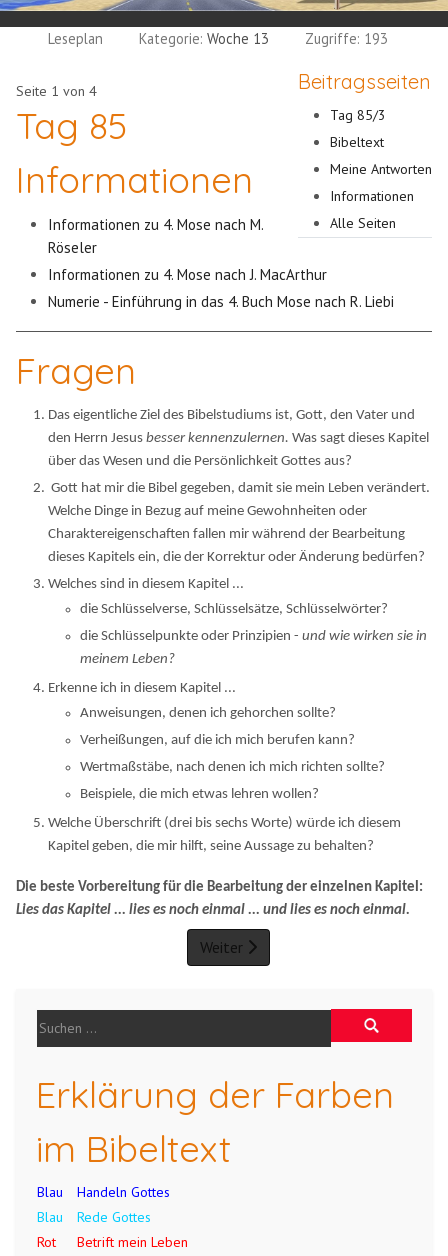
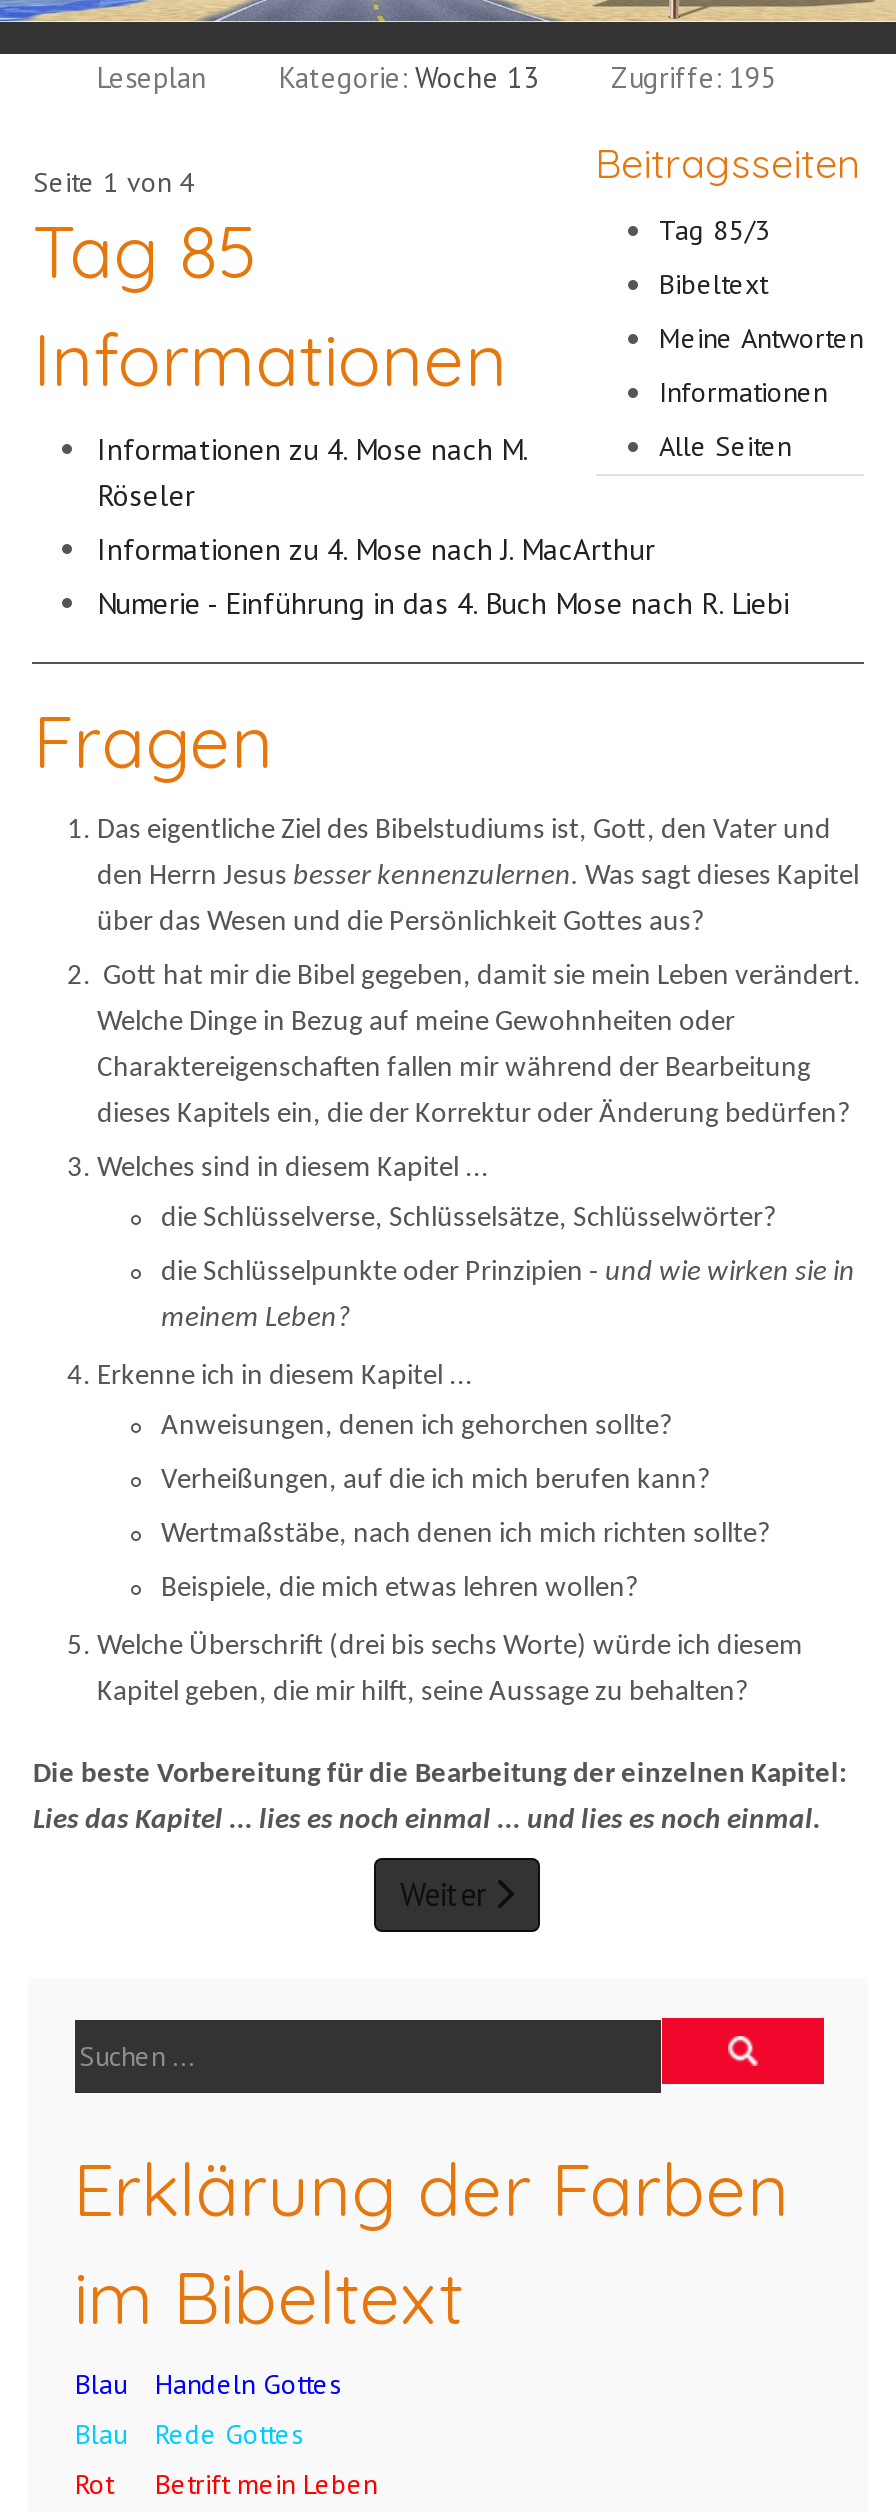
- Leseplan Kategorie: Woche 13 Zugriffe: 193
+ Leseplan Kategorie: Woche 13 Zugriffe: 195
